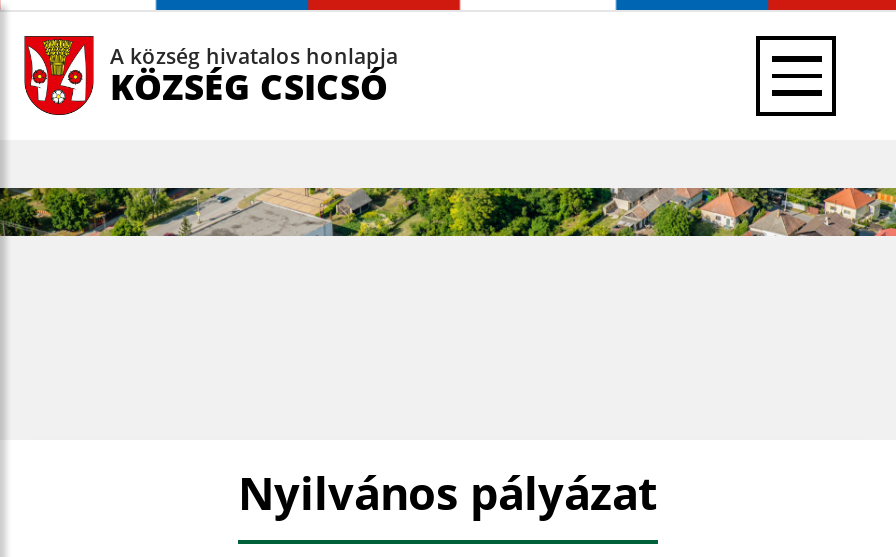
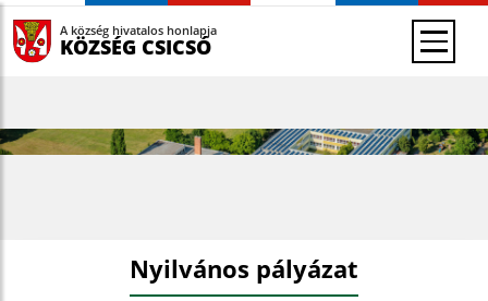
- [image]
+ [image]
